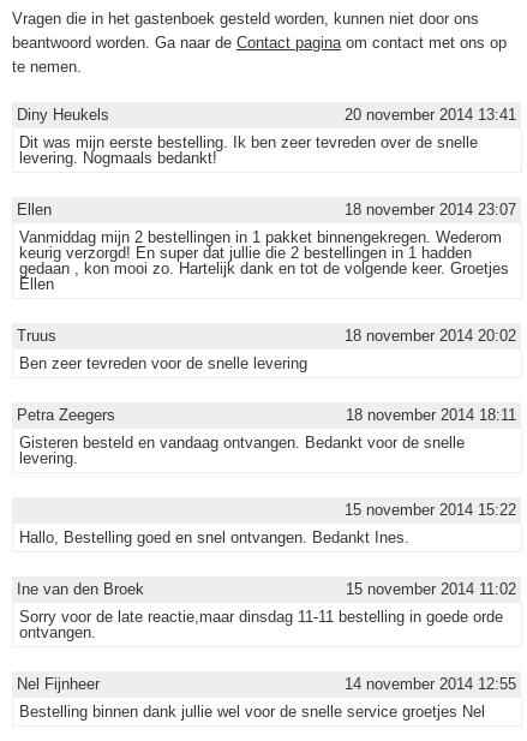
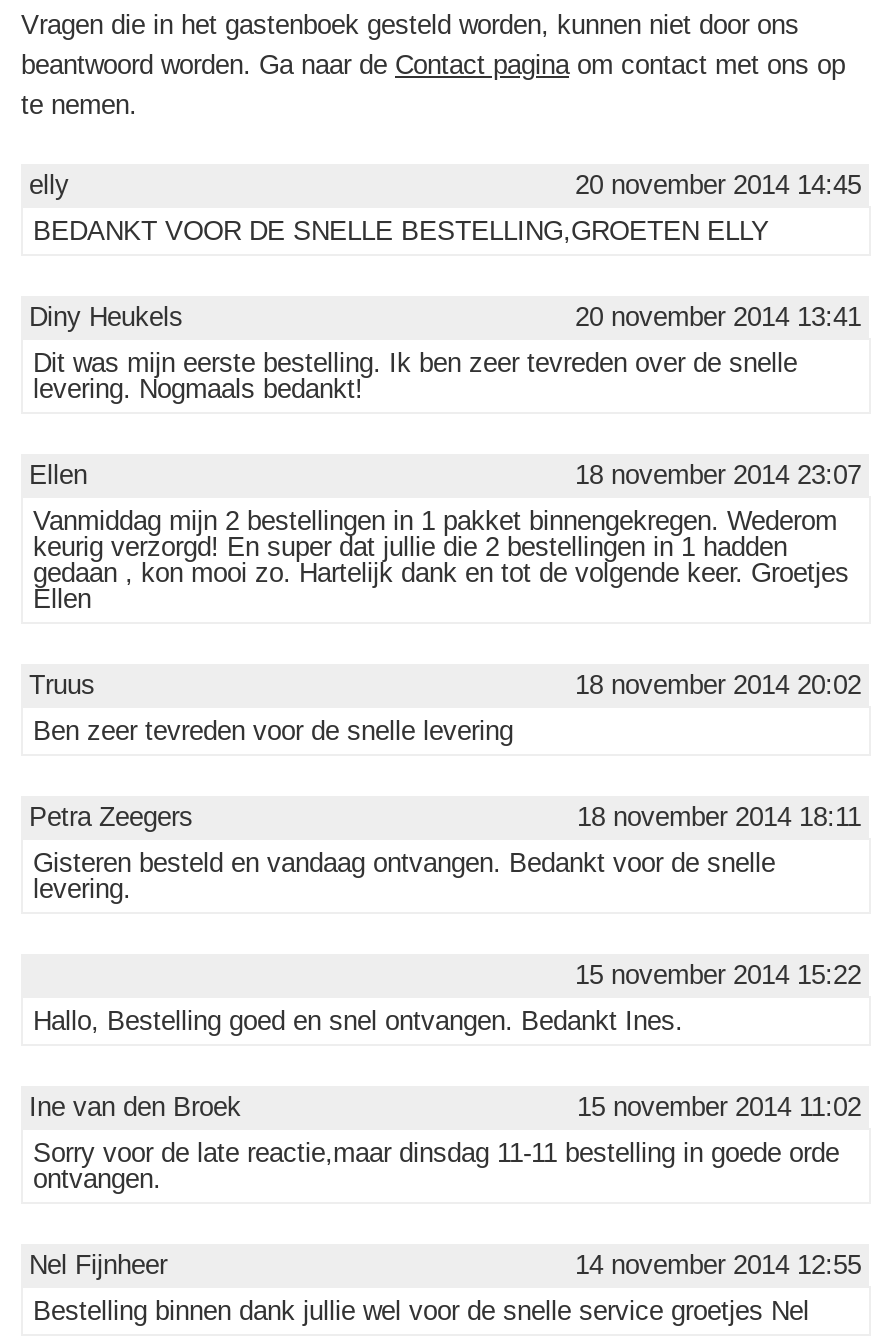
+ elly
+ 20 november 2014 14:45
+ BEDANKT VOOR DE SNELLE BESTELLING,GROETEN ELLY
